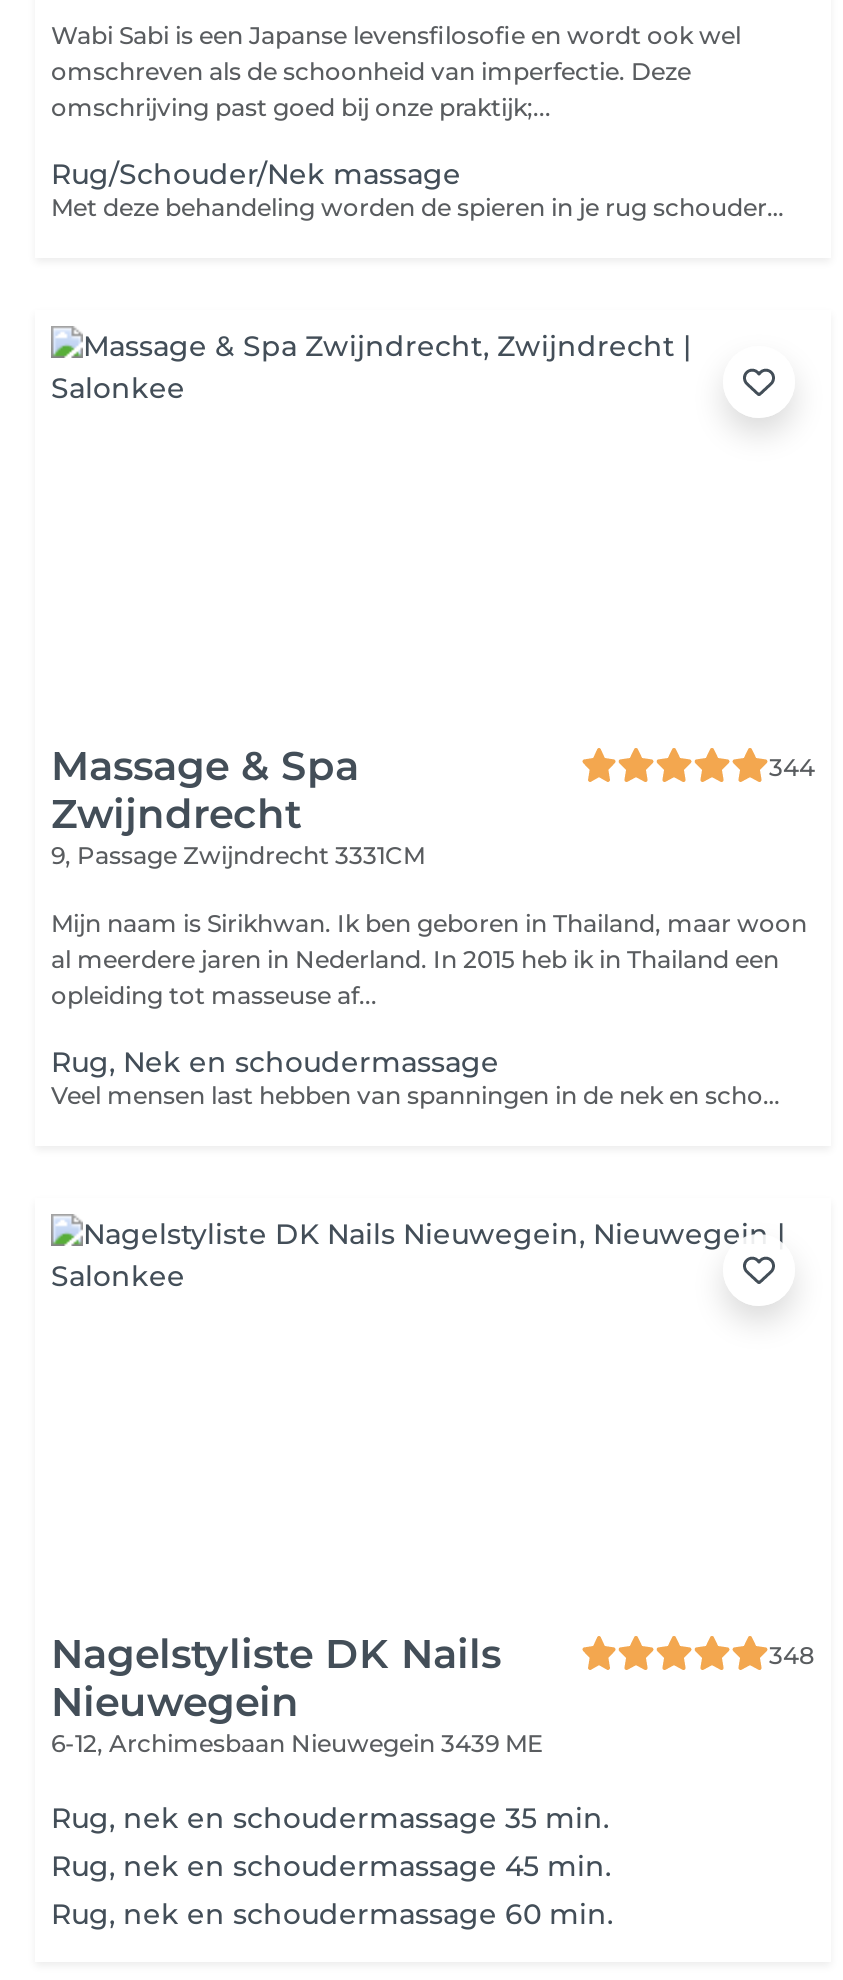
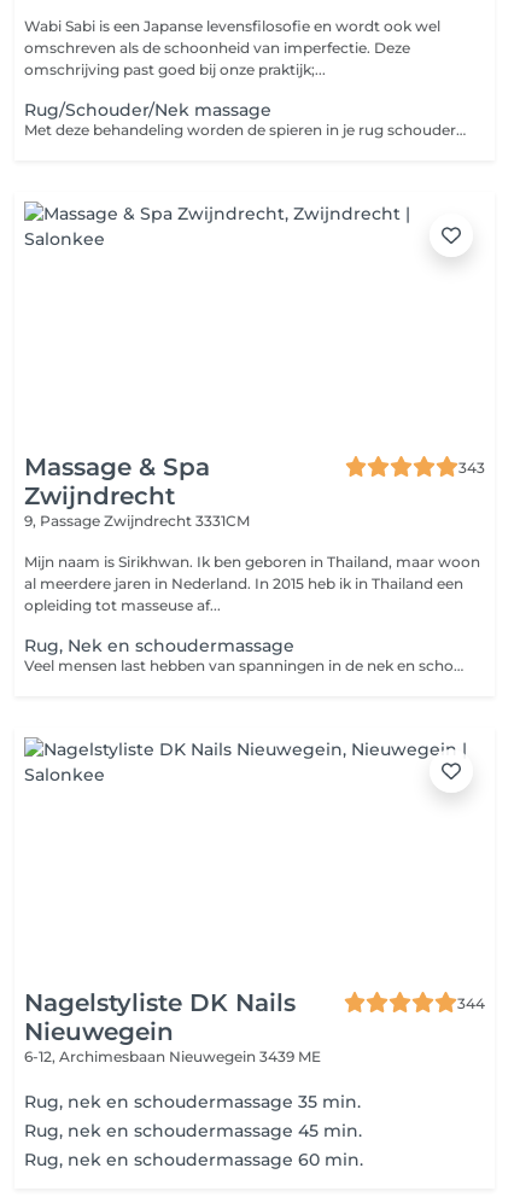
- 344
+ 343

- 348
+ 344
